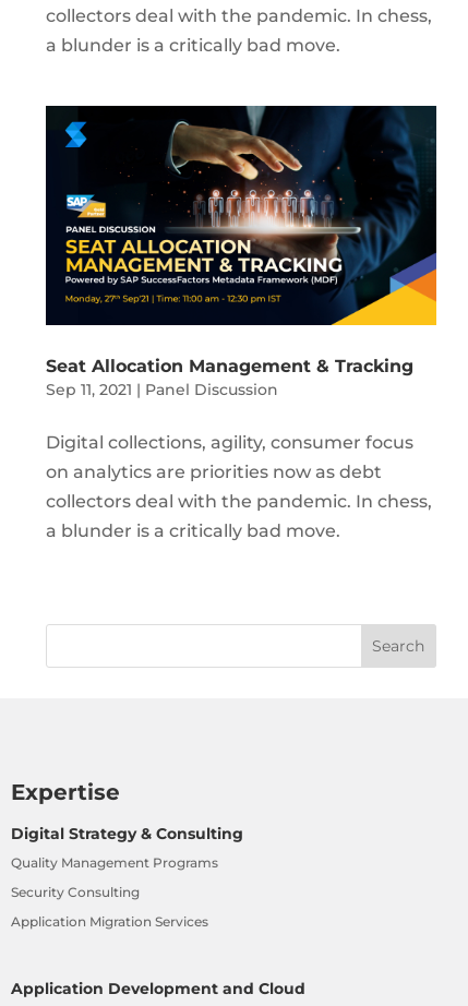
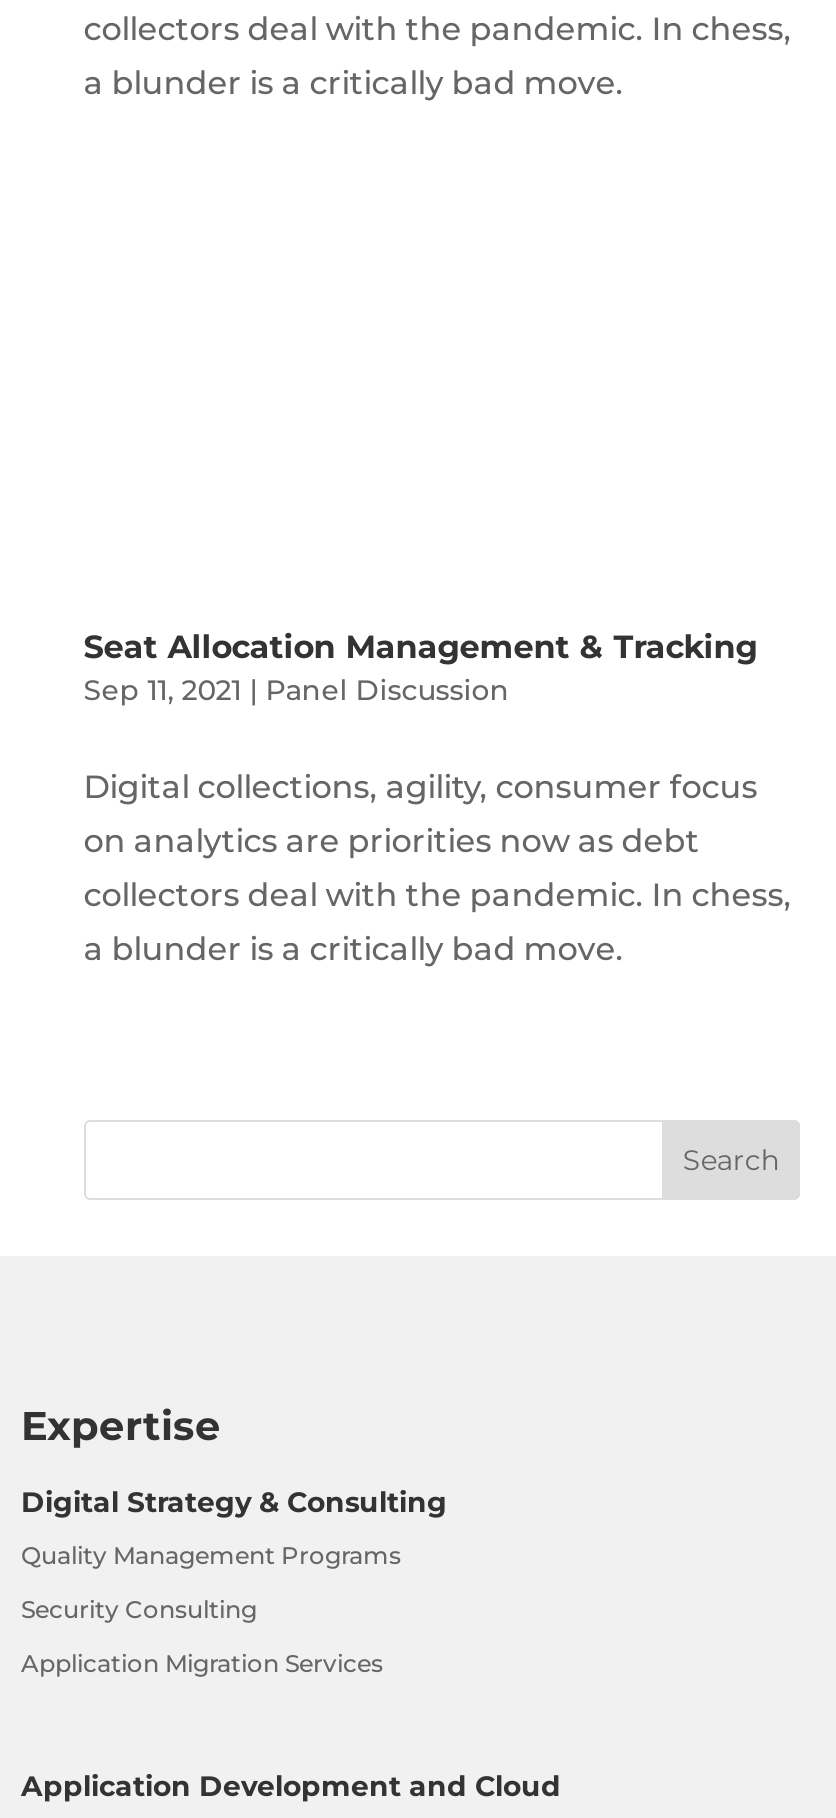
- [image]
